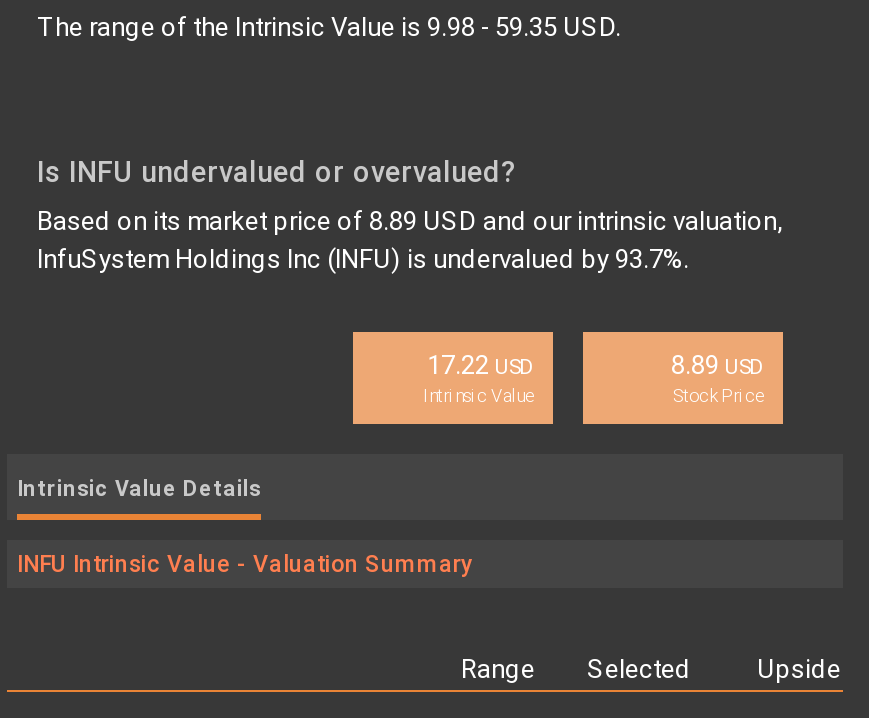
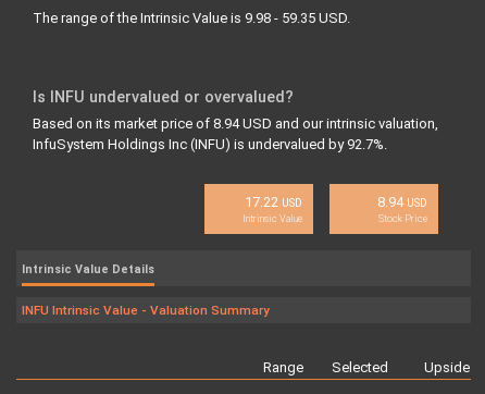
- Based on its market price of 8.89 USD and our intrinsic valuation,
+ Based on its market price of 8.94 USD and our intrinsic valuation,

- InfuSystem Holdings Inc (INFU) is undervalued by 93.7%.
+ InfuSystem Holdings Inc (INFU) is undervalued by 92.7%.

- 8.89 USD
+ 8.94 USD
